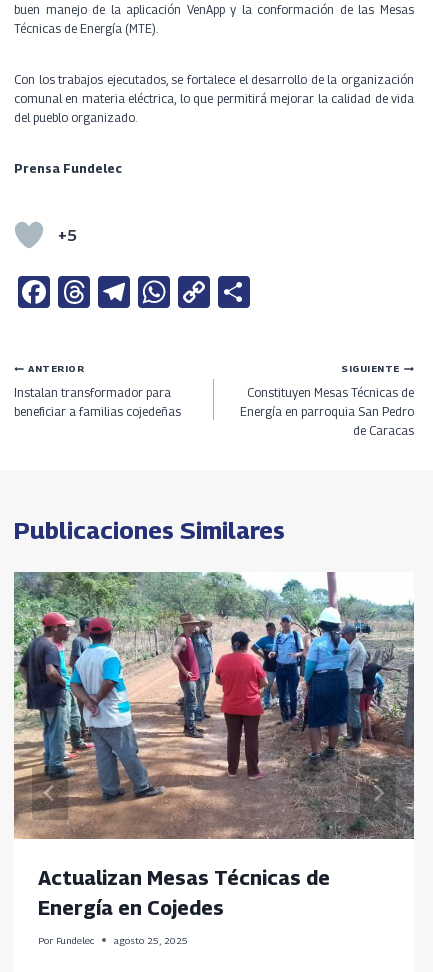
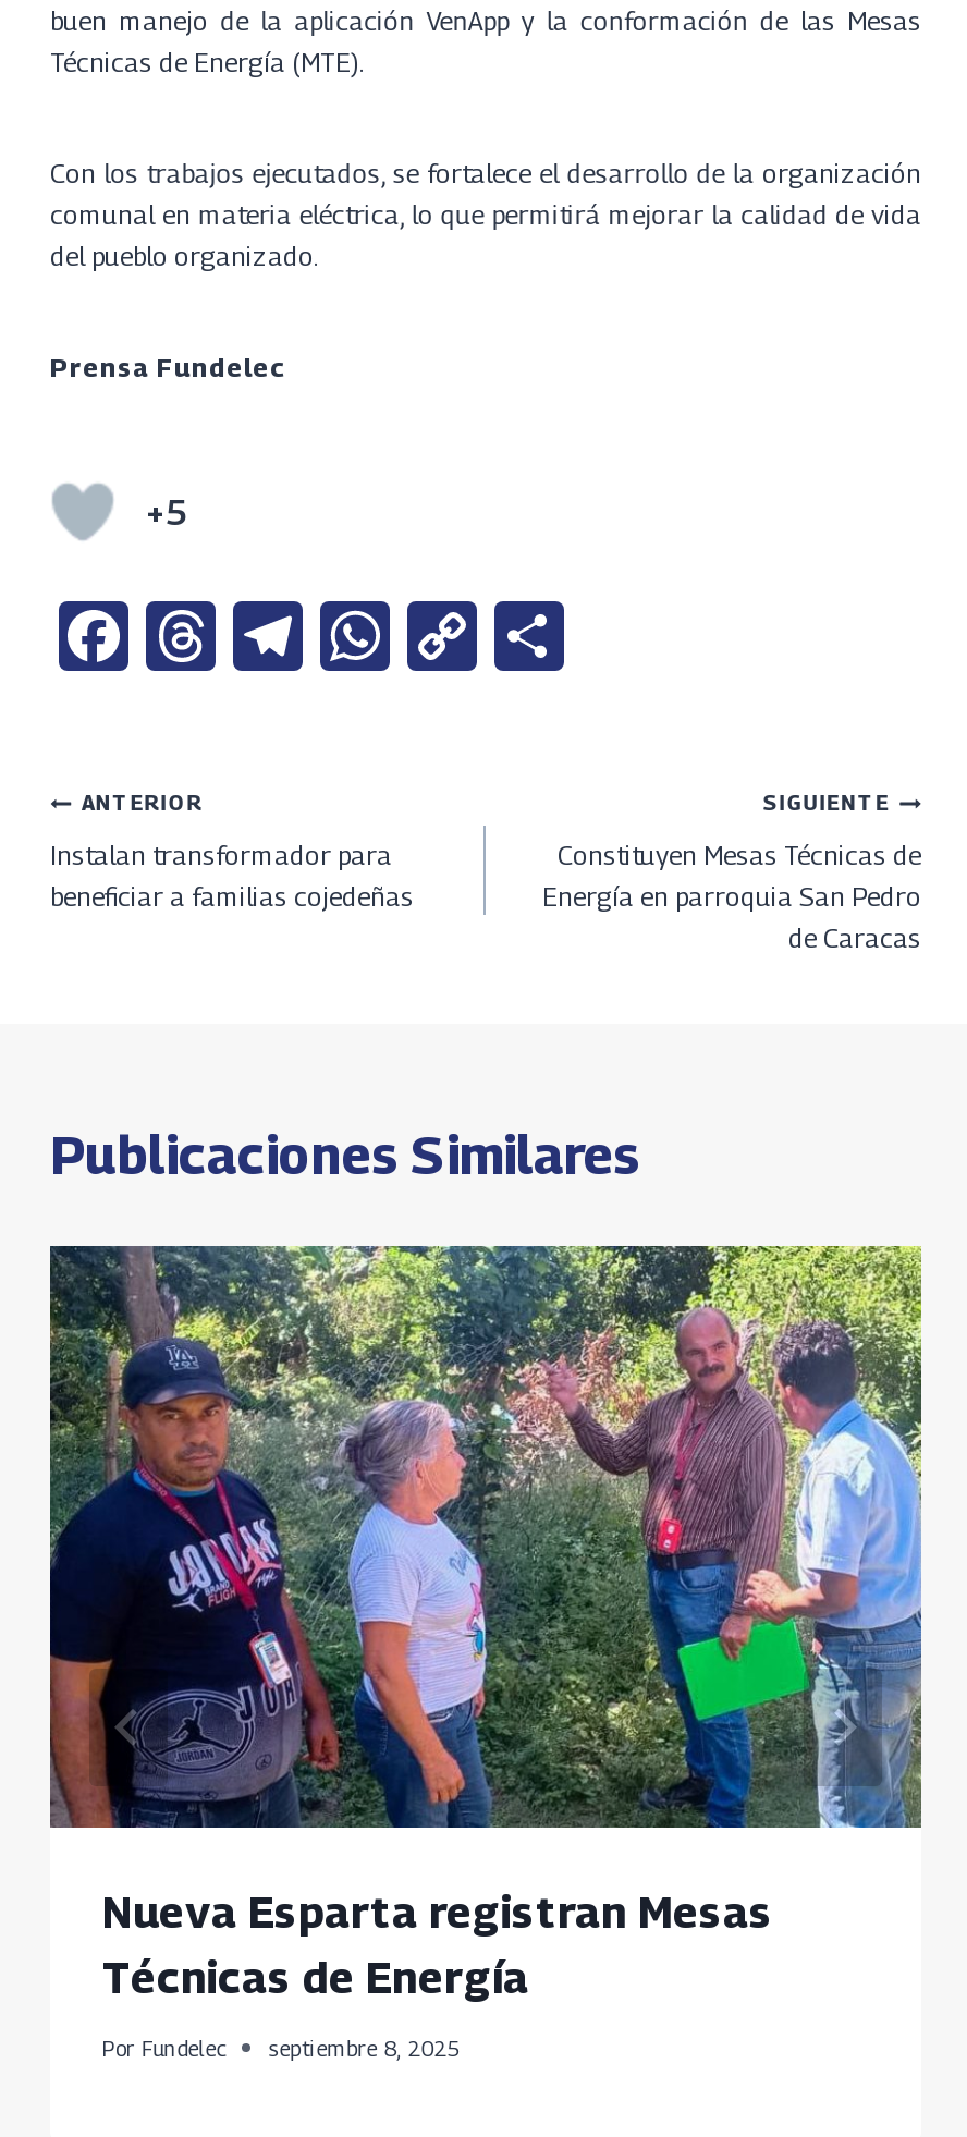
- [image]
- Actualizan Mesas Técnicas de
- Energía en Cojedes
+ [image]
+ Nueva Esparta registran Mesas
+ Técnicas de Energía

- Por Fundelec agosto 25, 2025
+ Por Fundelec septiembre 8, 2025
